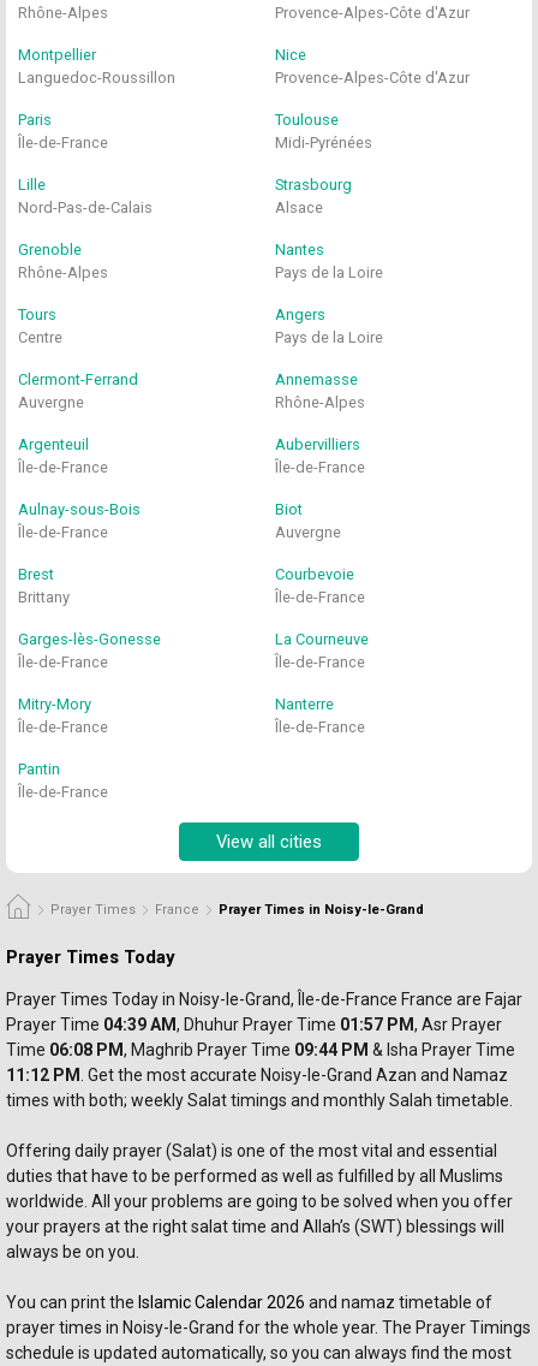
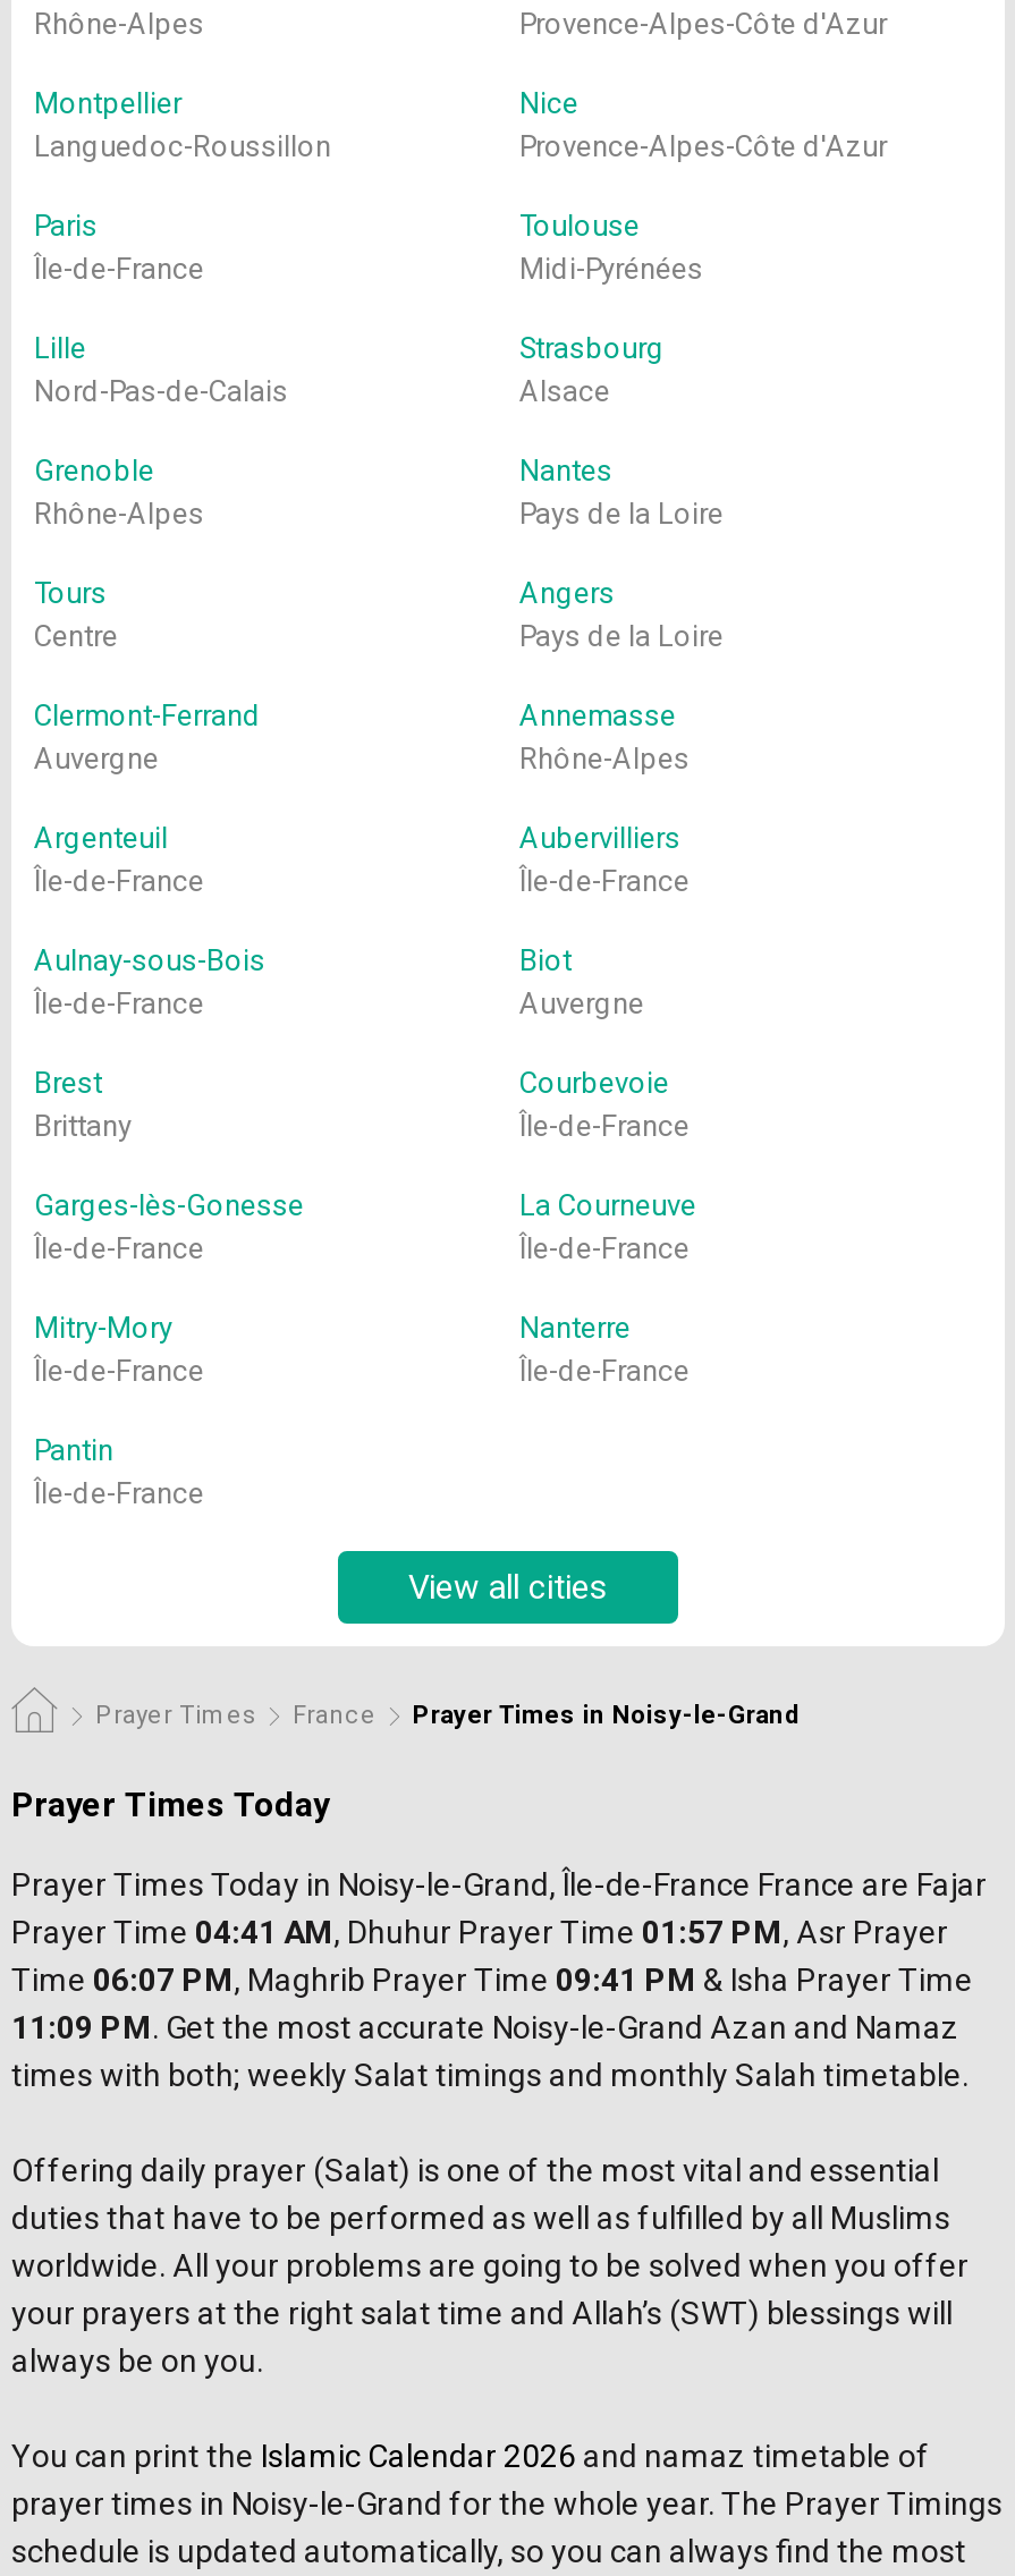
- Prayer Time 04:39 AM, Dhuhur Prayer Time 01:57 PM, Asr
+ Prayer Time 04:41 AM, Dhuhur Prayer Time 01:57 PM, Asr

- Time 06:08 PM, Maghrib Prayer Time 09:44 PM
+ Time 06:07 PM, Maghrib Prayer Time 09:41 PM

- 11:12 PM. Get the most accurate Noisy-le-Grand Azan and Namaz
+ 11:09 PM. Get the most accurate Noisy-le-Grand Azan and Namaz
